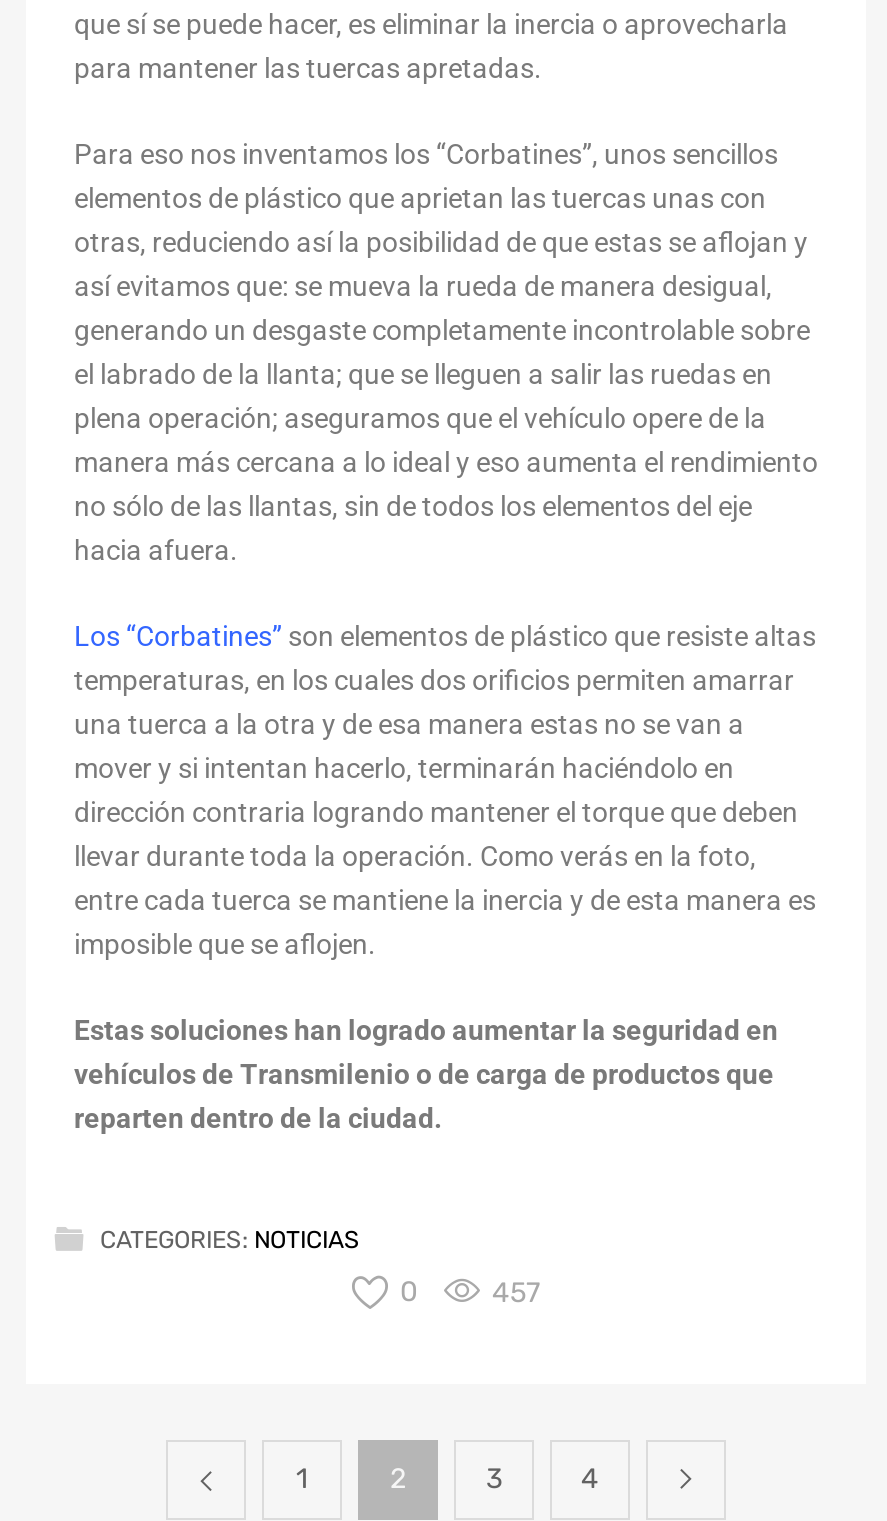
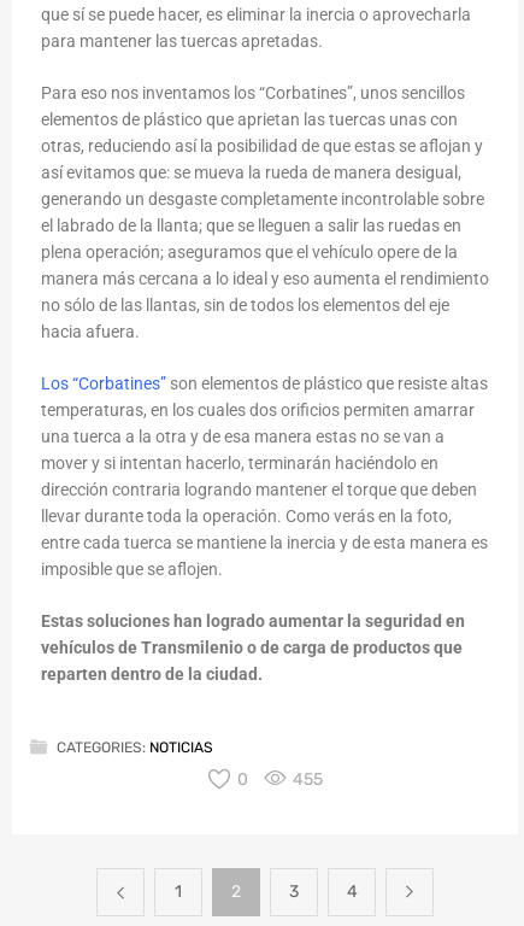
- 457
+ 455
